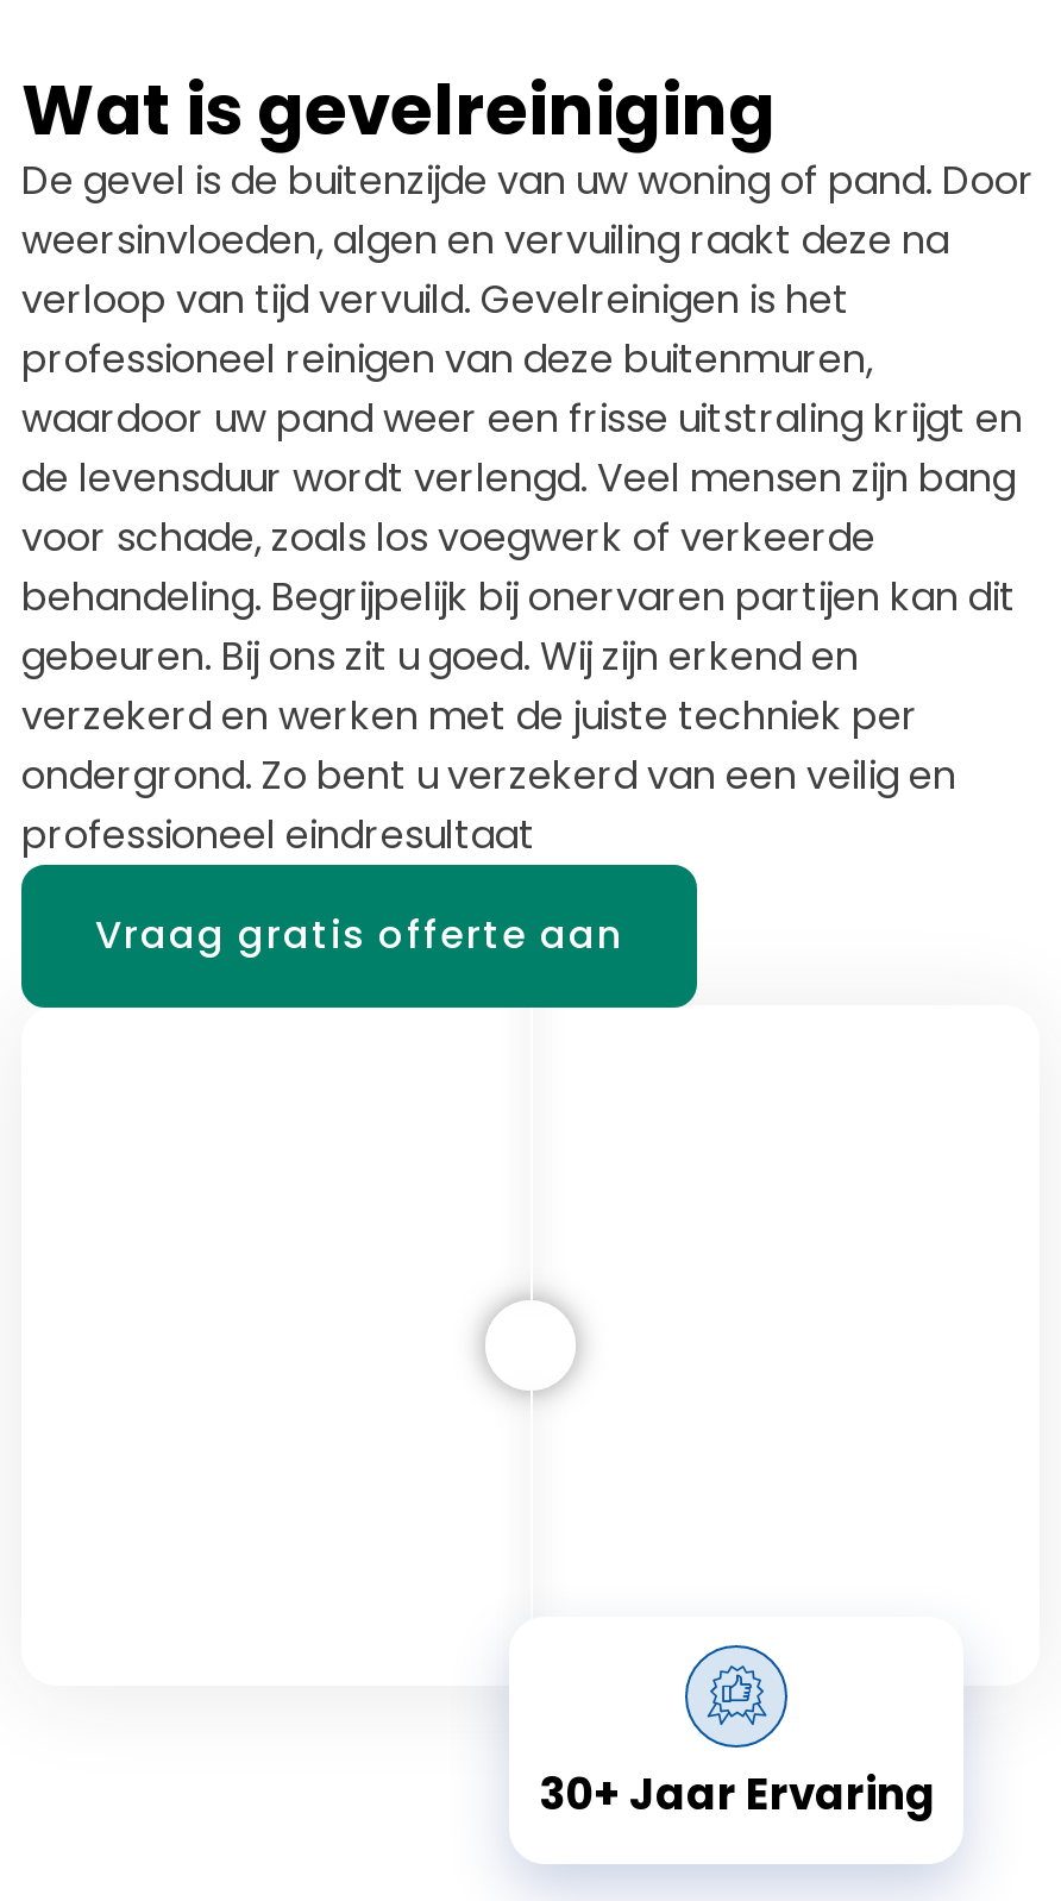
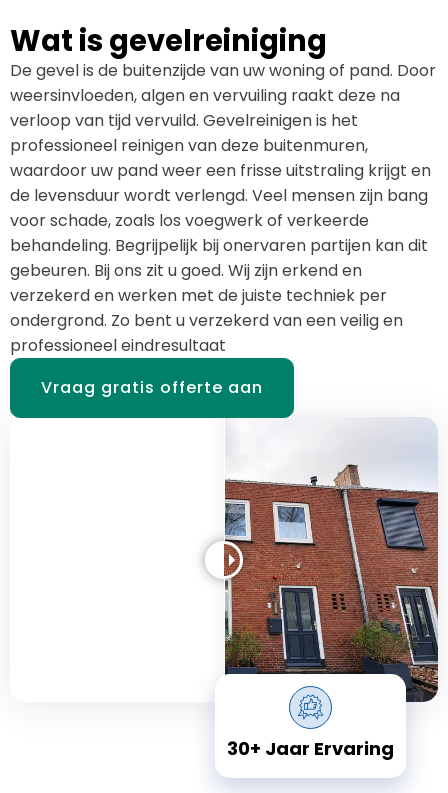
+ [image]
